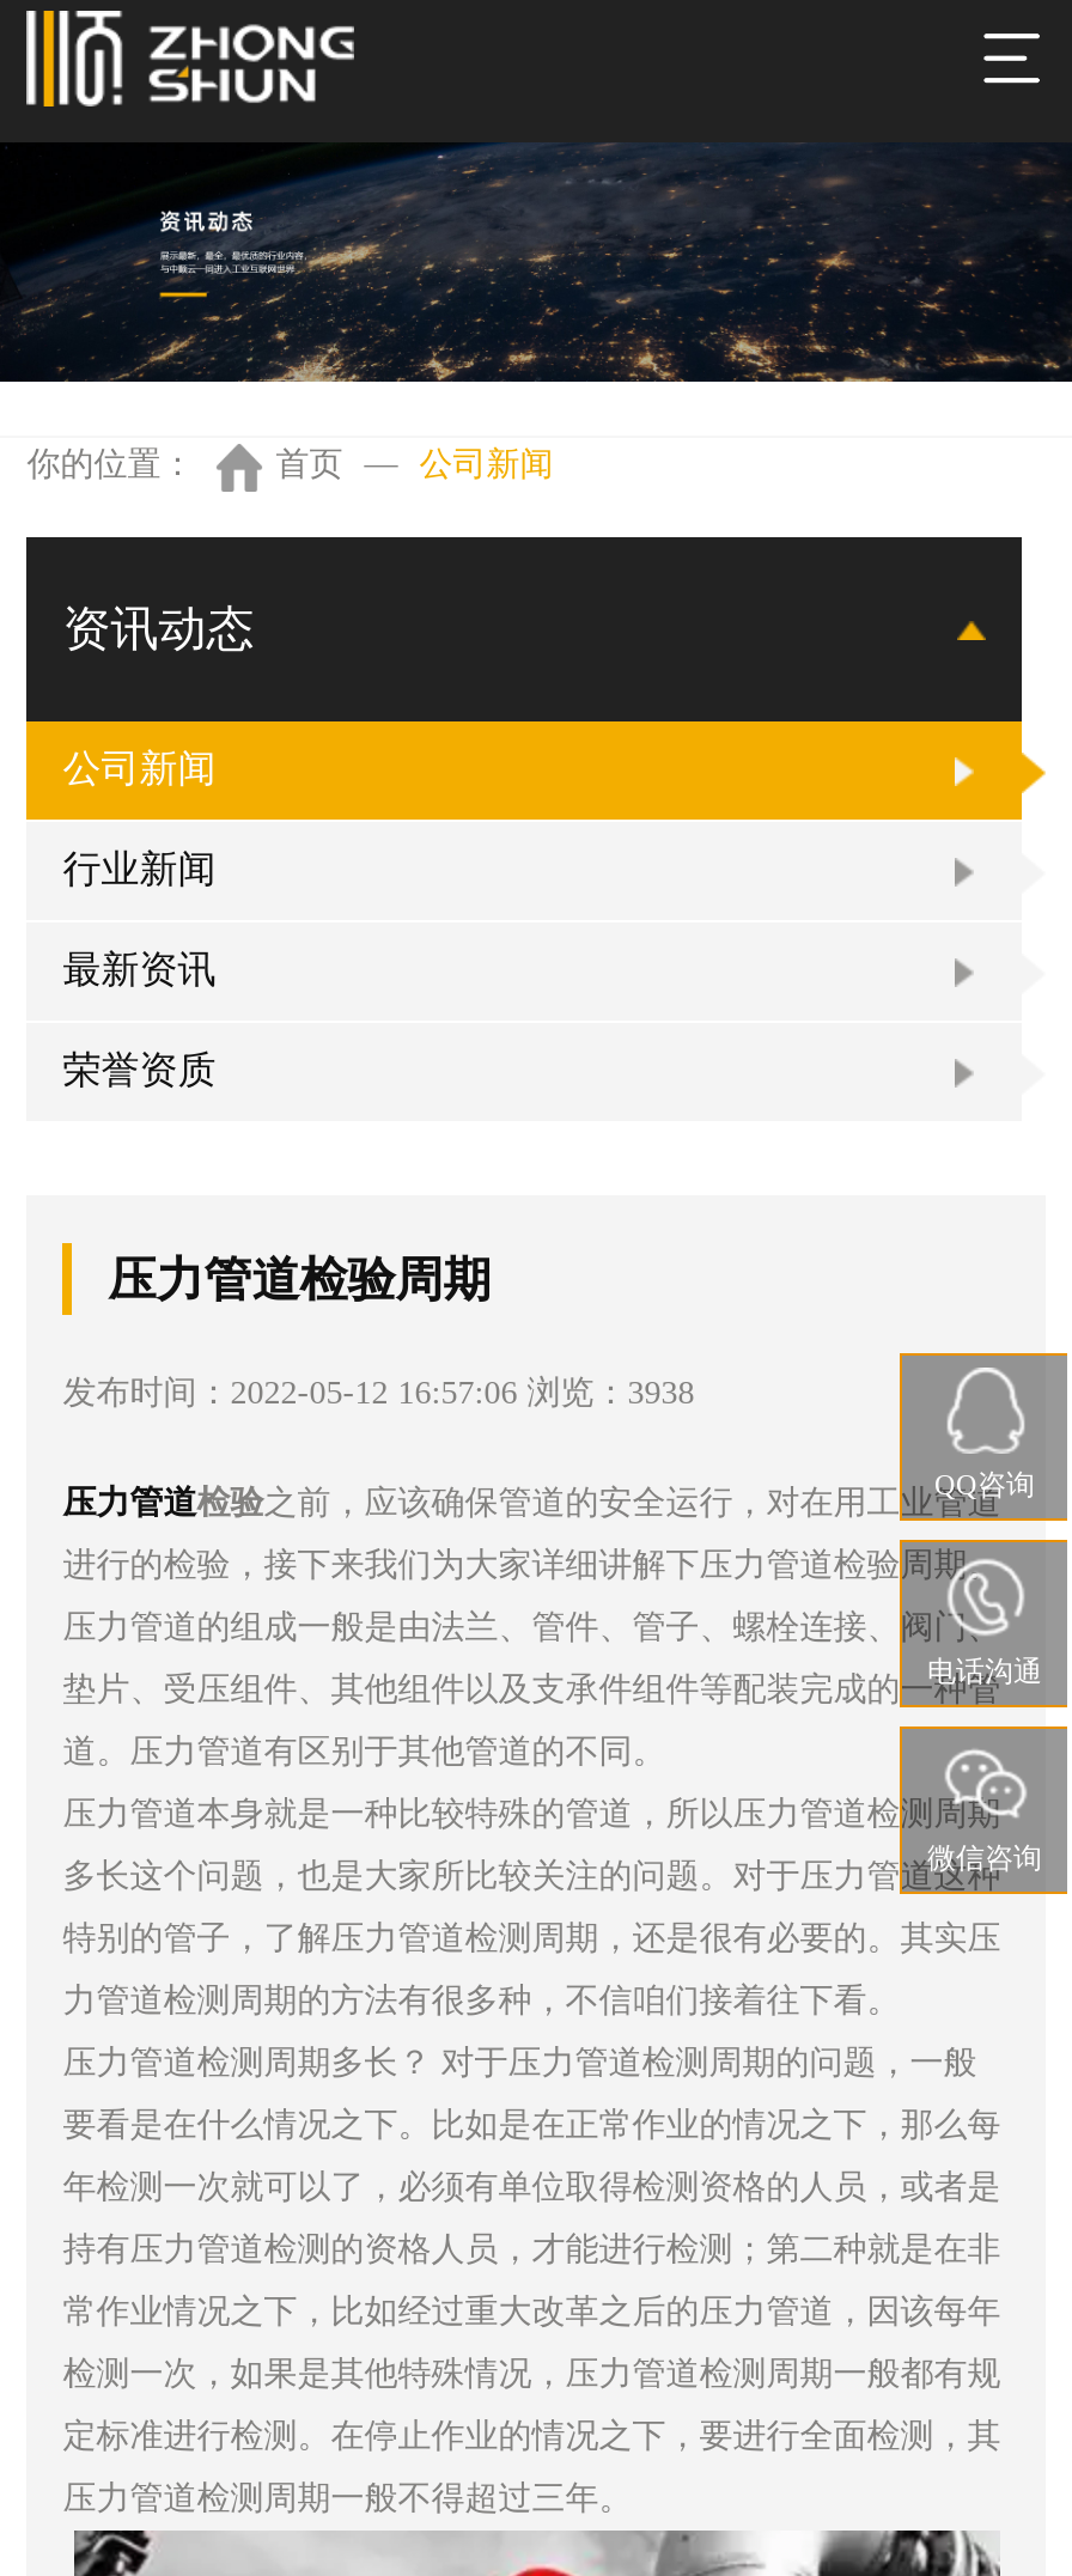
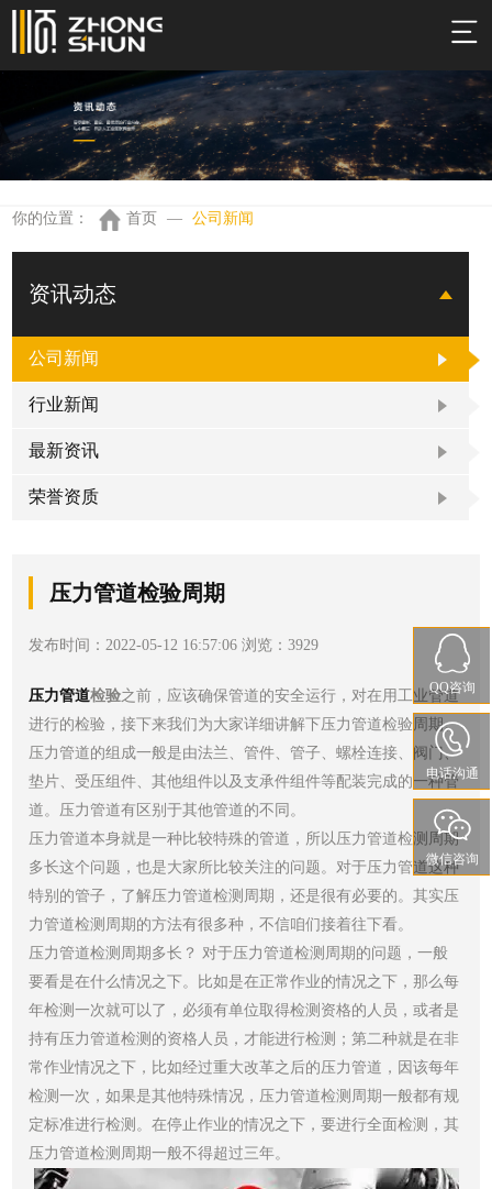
- 发布时间：2022-05-12 16:57:06 浏览：3938
+ 发布时间：2022-05-12 16:57:06 浏览：3929
